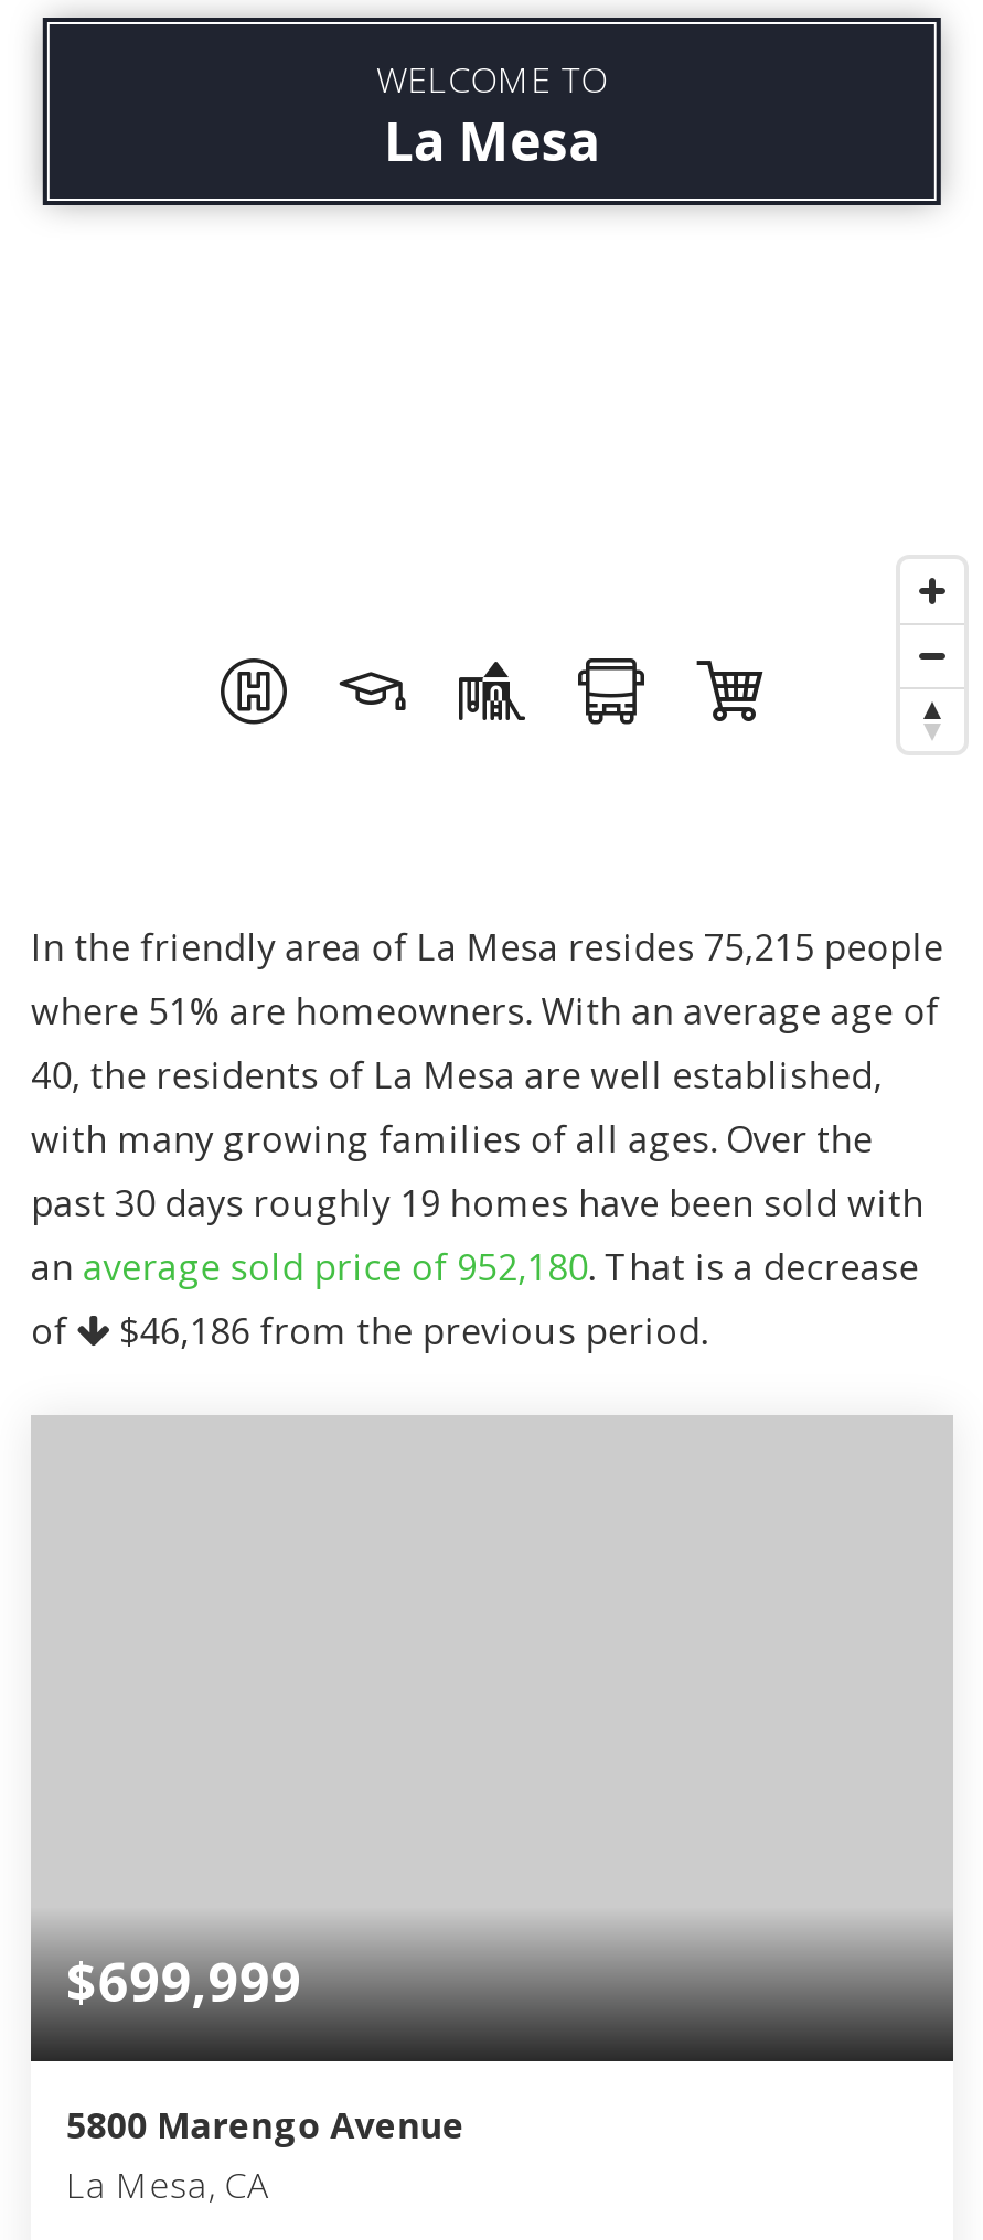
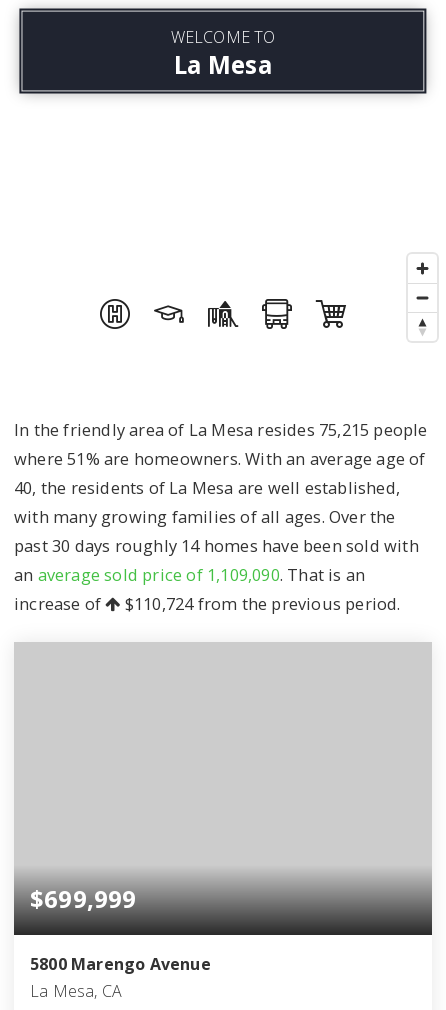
- past 30 days roughly 19 homes have been sold with
- an average sold price of 952,180. That is a decrease
- of
- $46,186 from the previous period.
+ past 30 days roughly 14 homes have been sold with
+ an average sold price of 1,109,090. That is an
+ increase of
+ $110,724 from the previous period.
